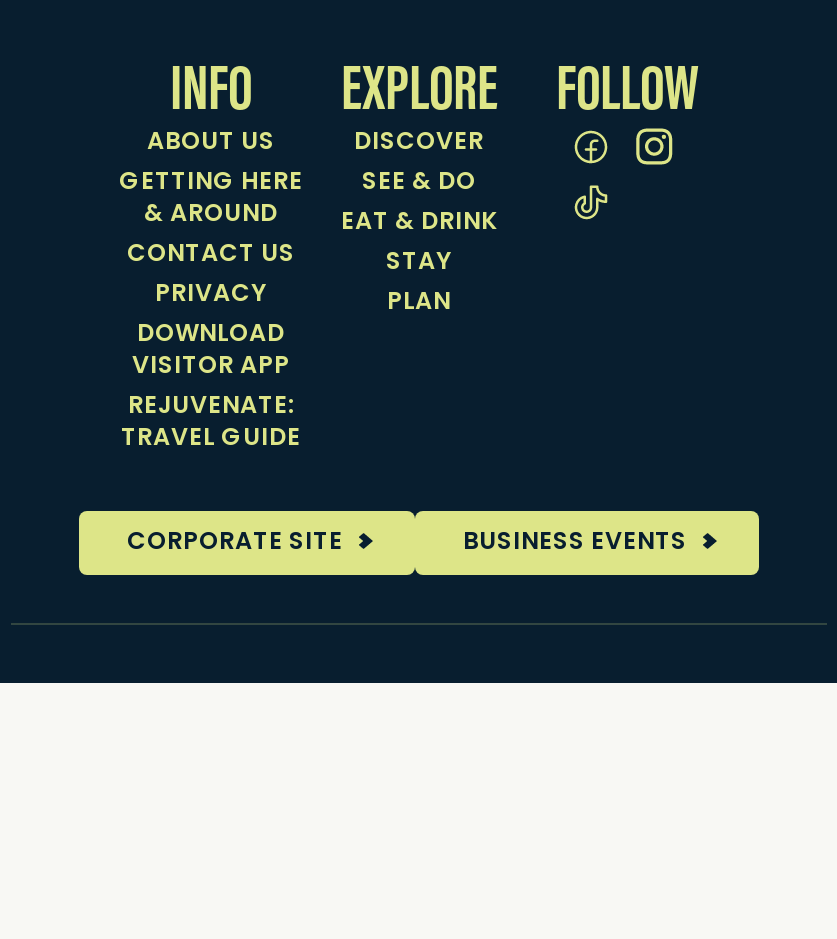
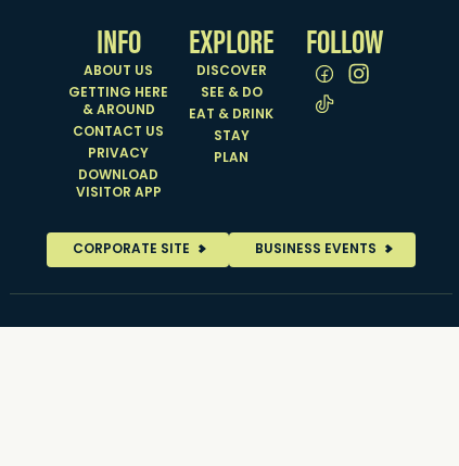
- REJUVENATE:
- TRAVEL GUIDE
